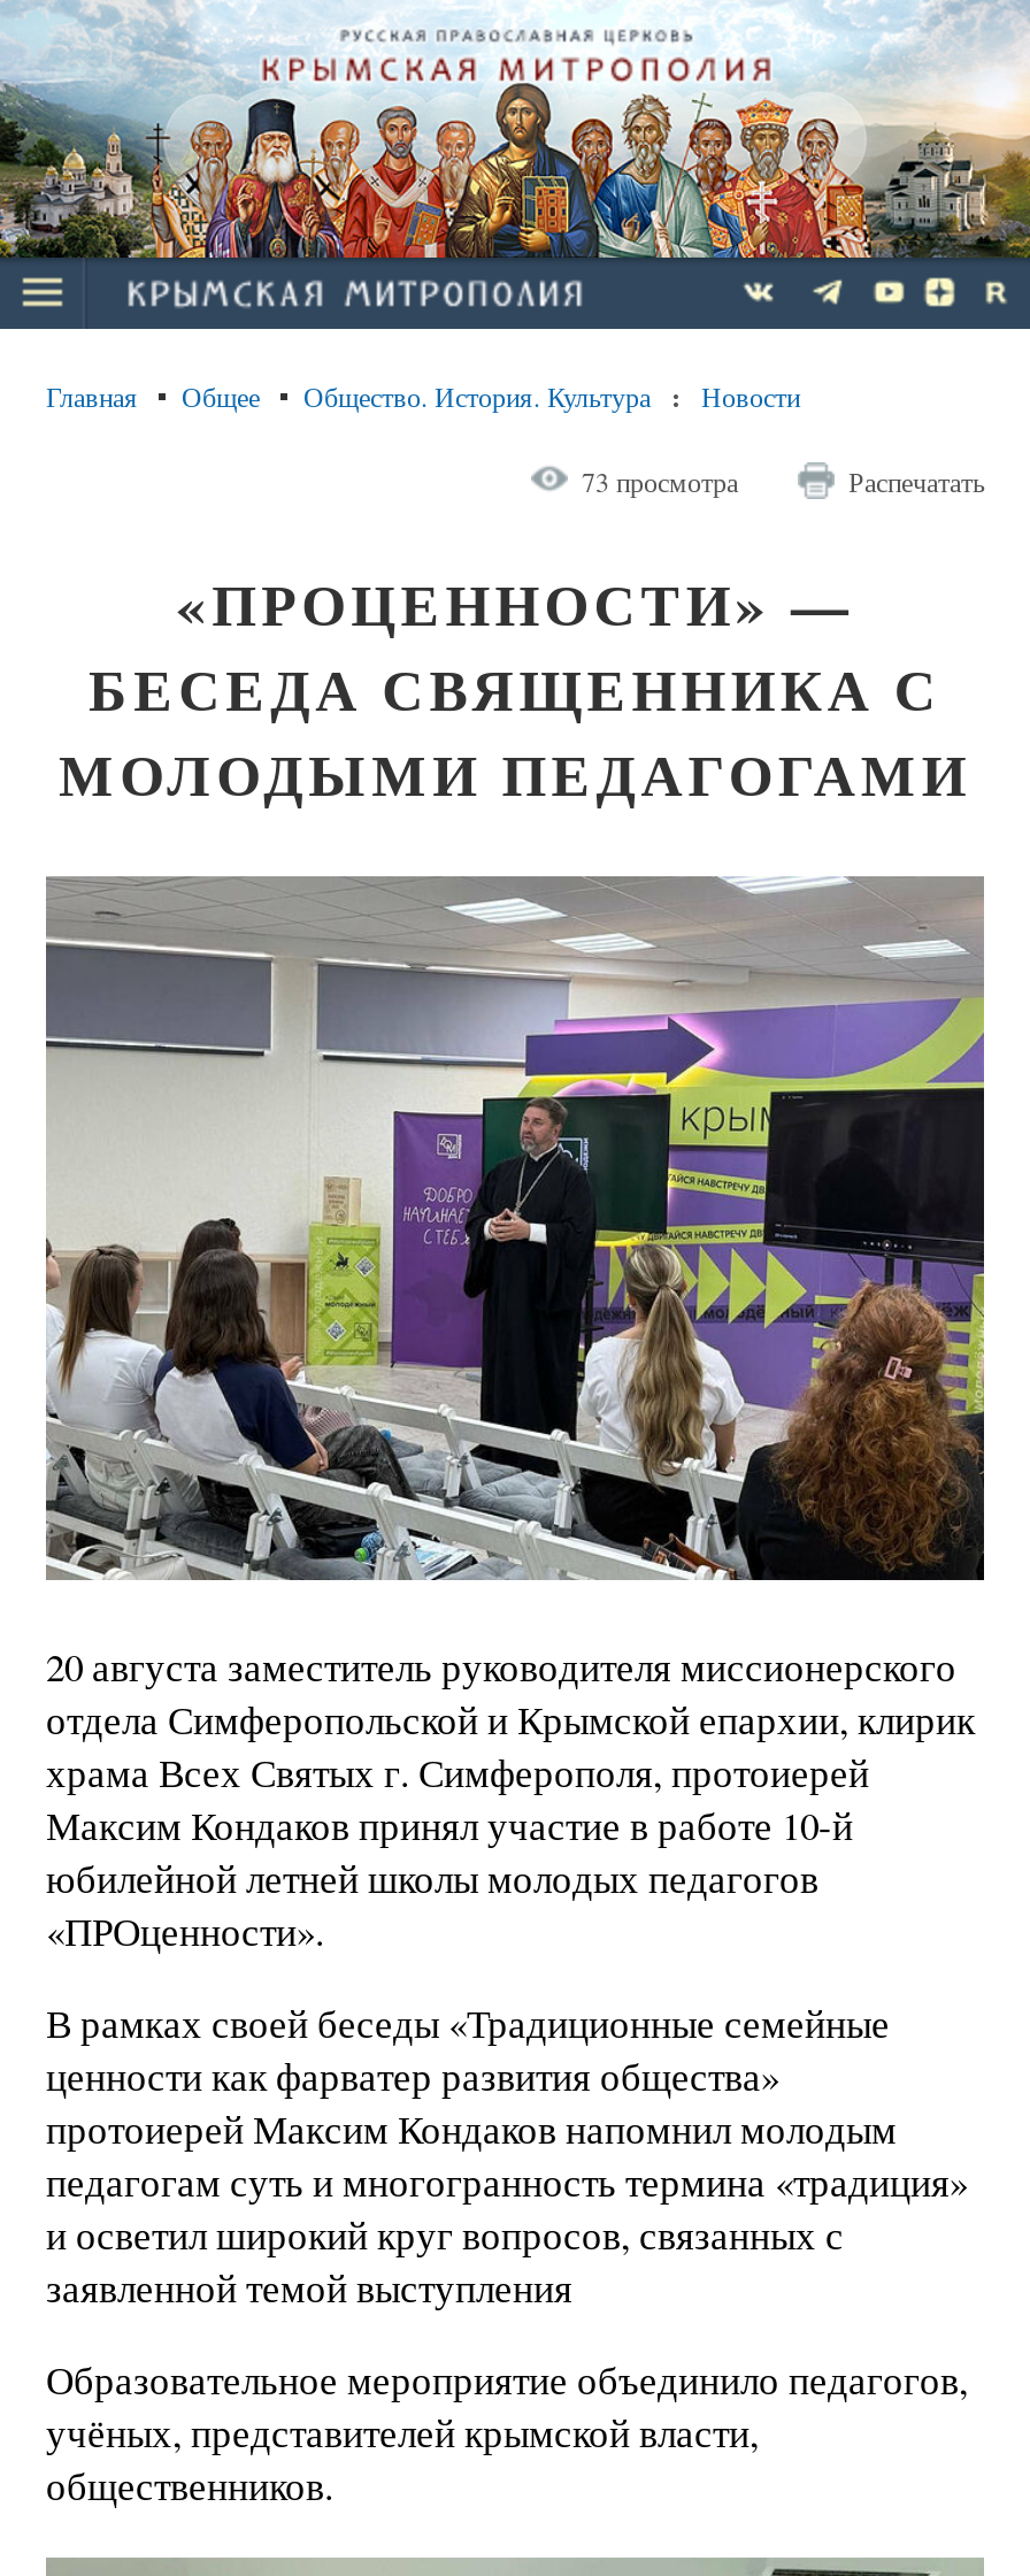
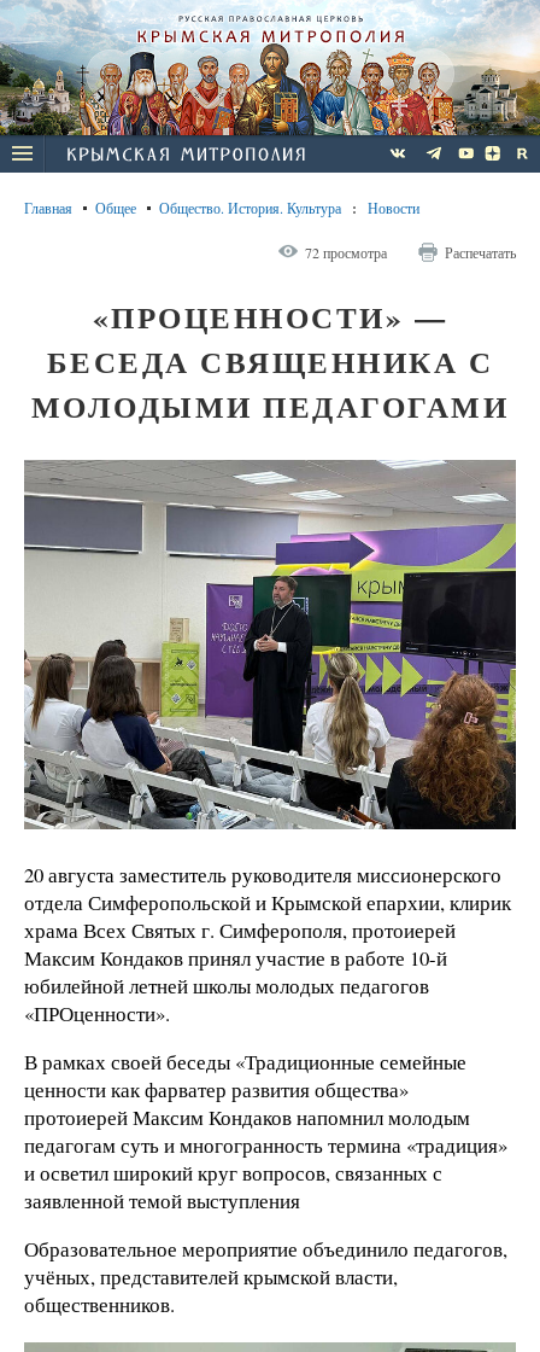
- 73 просмотра
+ 72 просмотра
